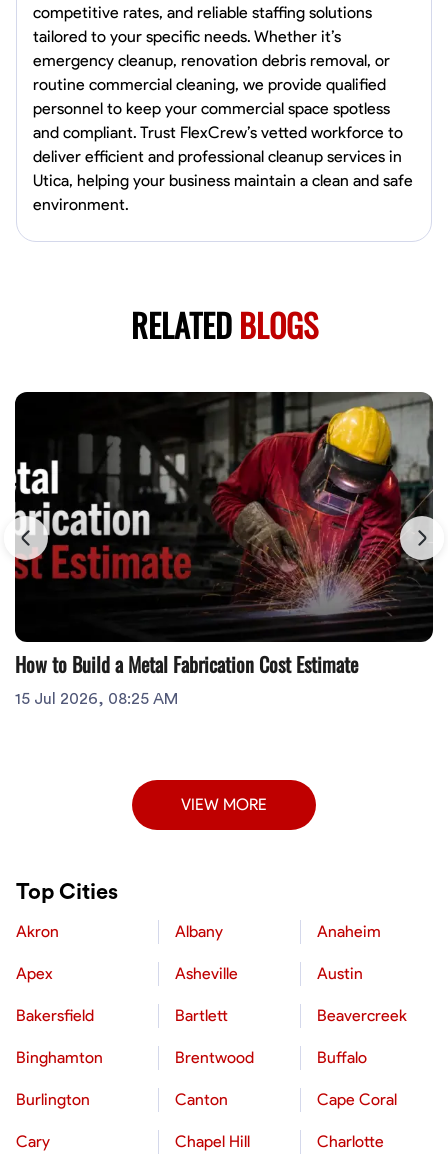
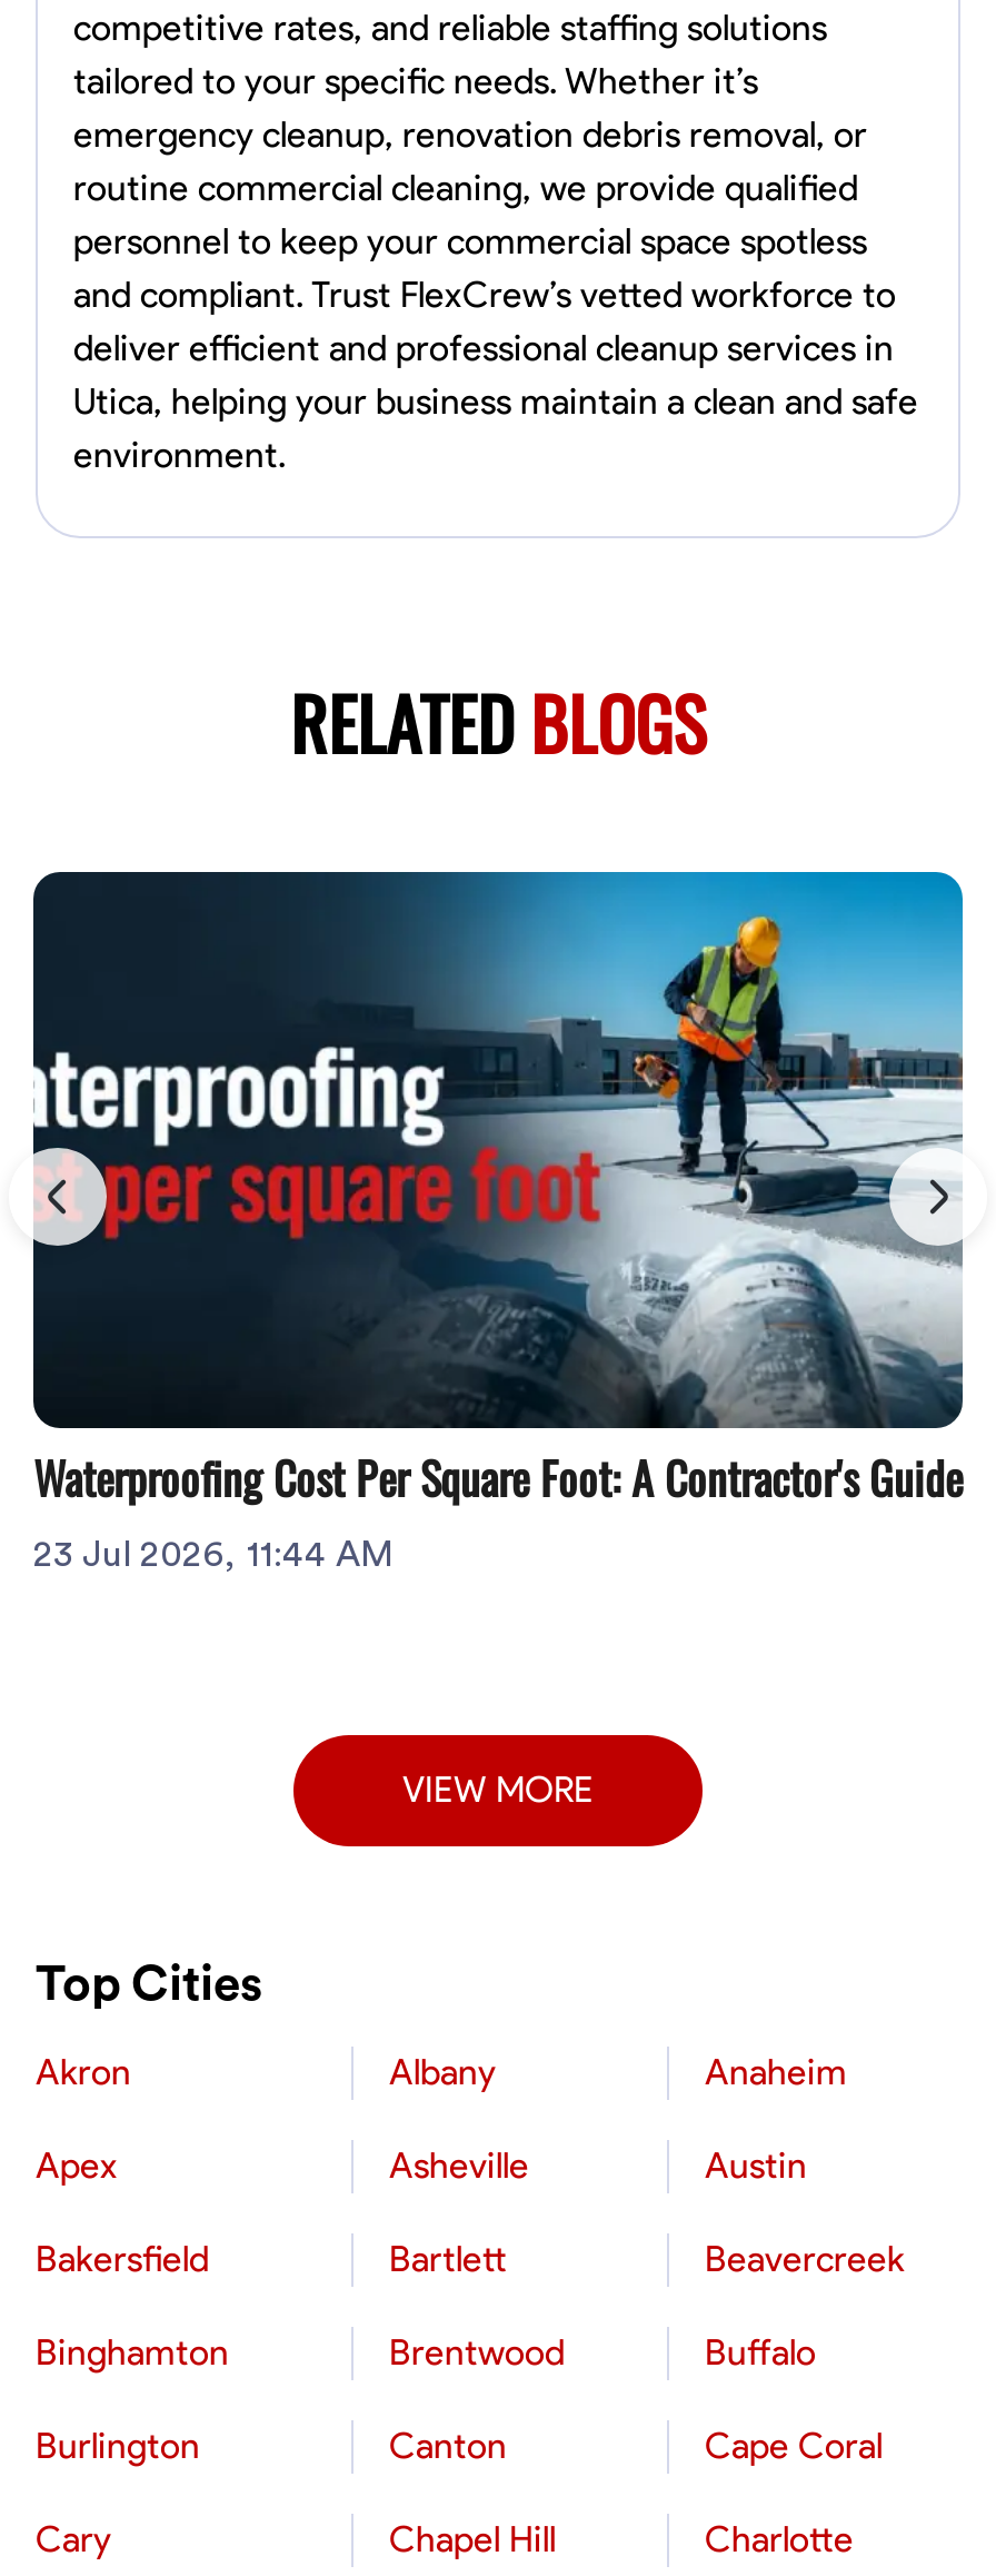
- [image]
- How to Build a Metal Fabrication Cost Estimate
- 15 Jul 2026, 08:25 AM
+ [image]
+ Waterproofing Cost Per Square Foot: A Contractor's Guide
+ 23 Jul 2026, 11:44 AM
